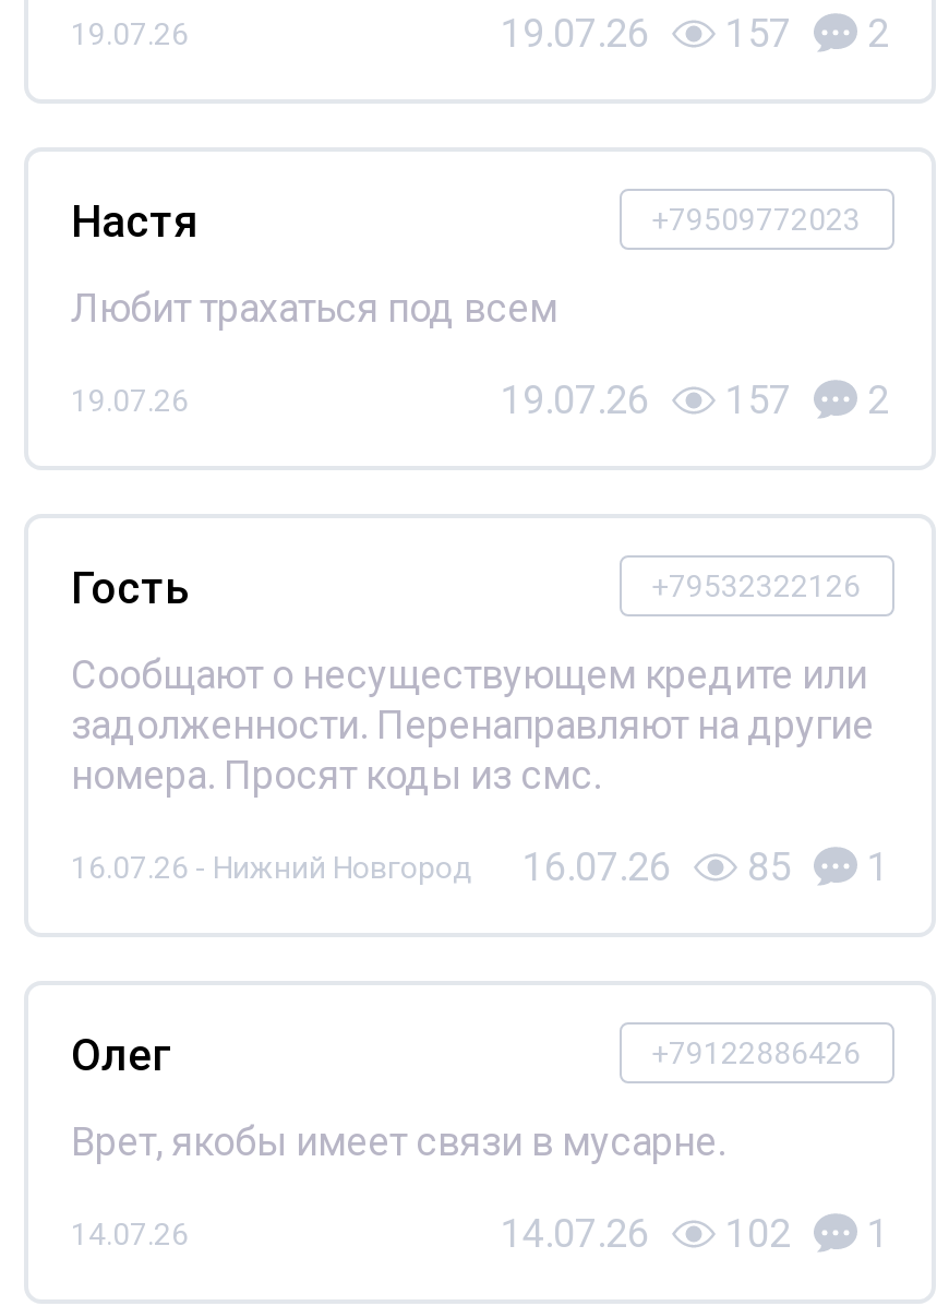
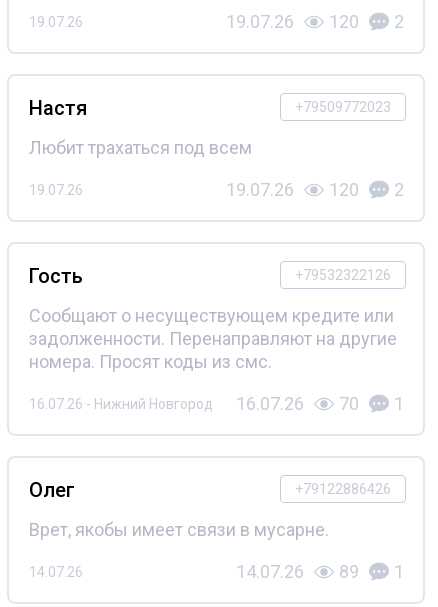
- 19.07.26 157 2
+ 19.07.26 120 2

- 19.07.26 157 2
+ 19.07.26 120 2

- 16.07.26 - Нижний Новгород 16.07.26 85 1
+ 16.07.26 - Нижний Новгород 16.07.26 70 1

- 14.07.26 102 1
+ 14.07.26 89 1
